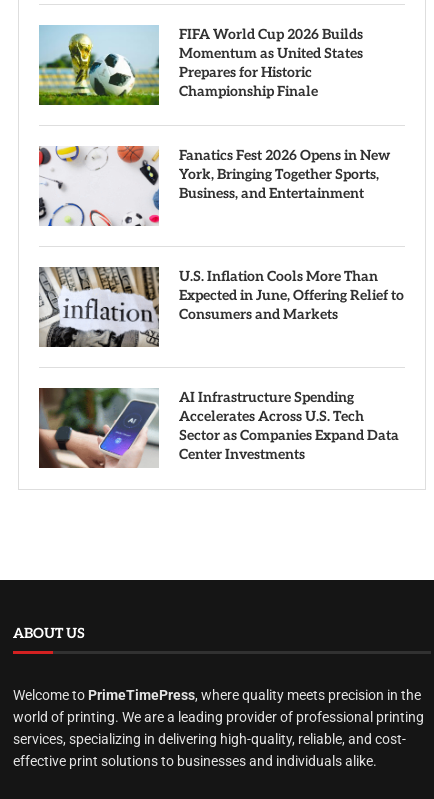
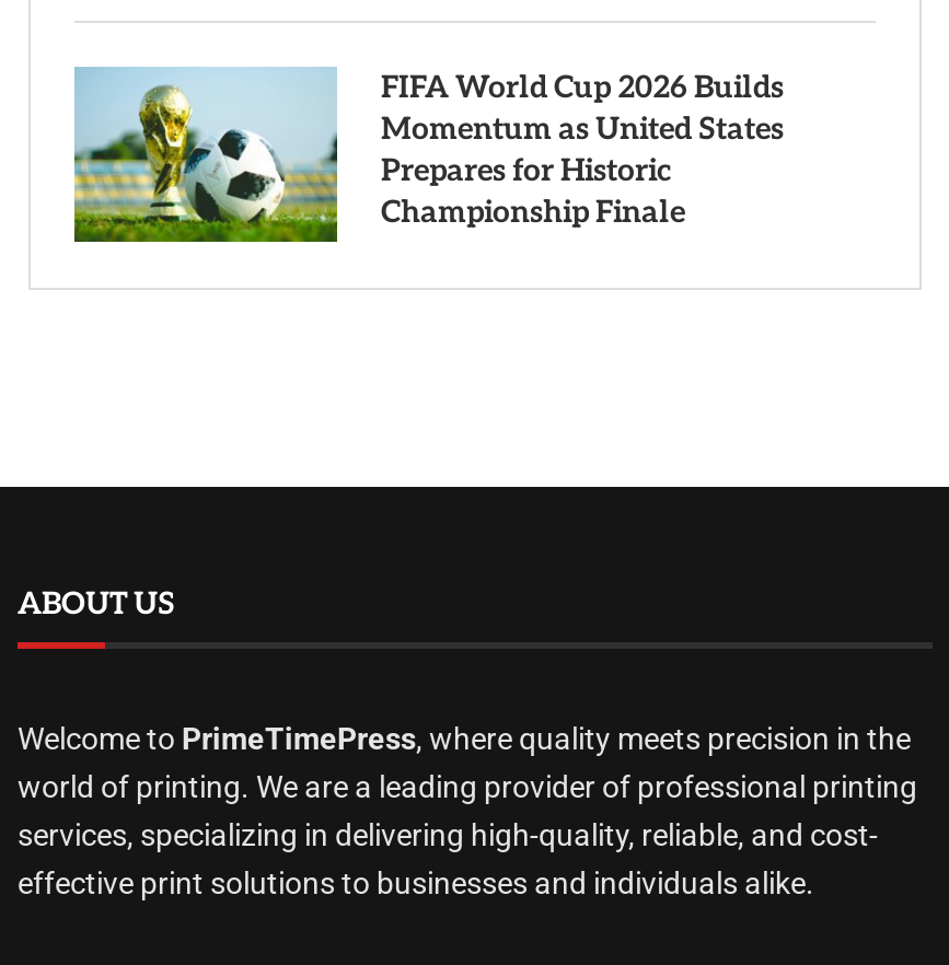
- [image]
- Fanatics Fest 2026 Opens in New
- York, Bringing Together Sports,
- Business, and Entertainment

- [image]
- U.S. Inflation Cools More Than
- Expected in June, Offering Relief to
- Consumers and Markets

- [image]
- AI Infrastructure Spending
- Accelerates Across U.S. Tech
- Sector as Companies Expand Data
- Center Investments
